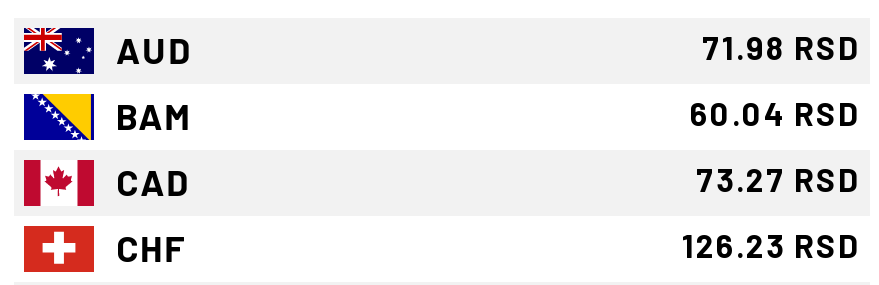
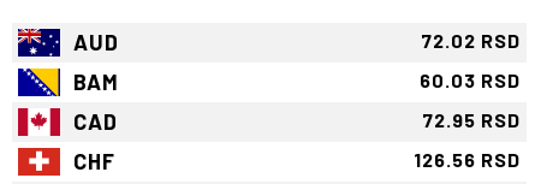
- 71.98 RSD
+ 72.02 RSD

- 60.04 RSD
+ 60.03 RSD

- 73.27 RSD
+ 72.95 RSD

- 126.23 RSD
+ 126.56 RSD
